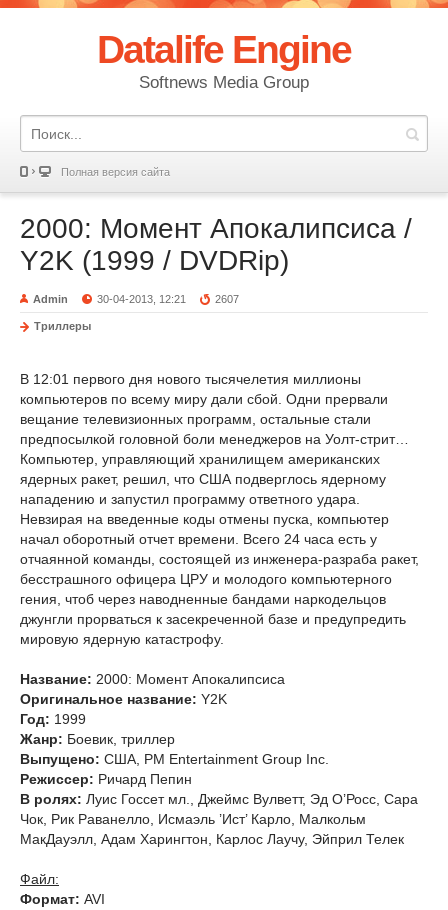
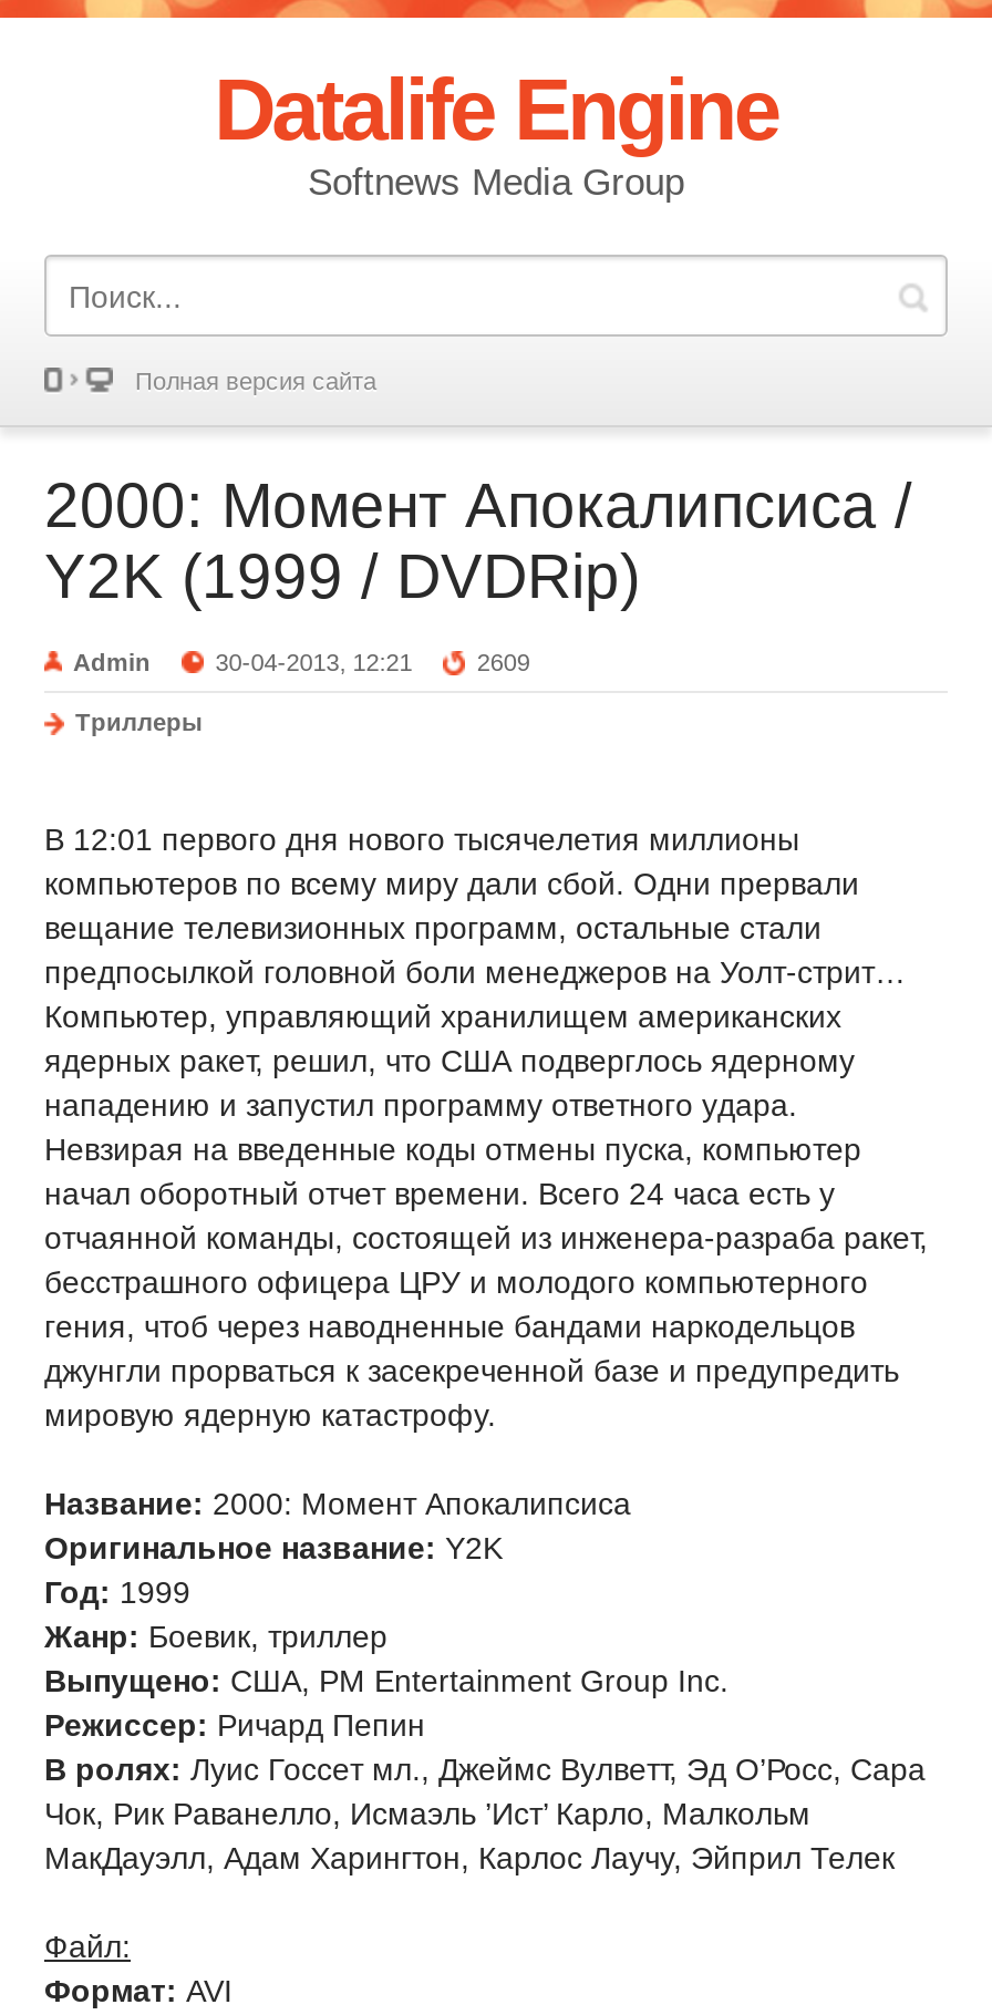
- 2607
+ 2609
